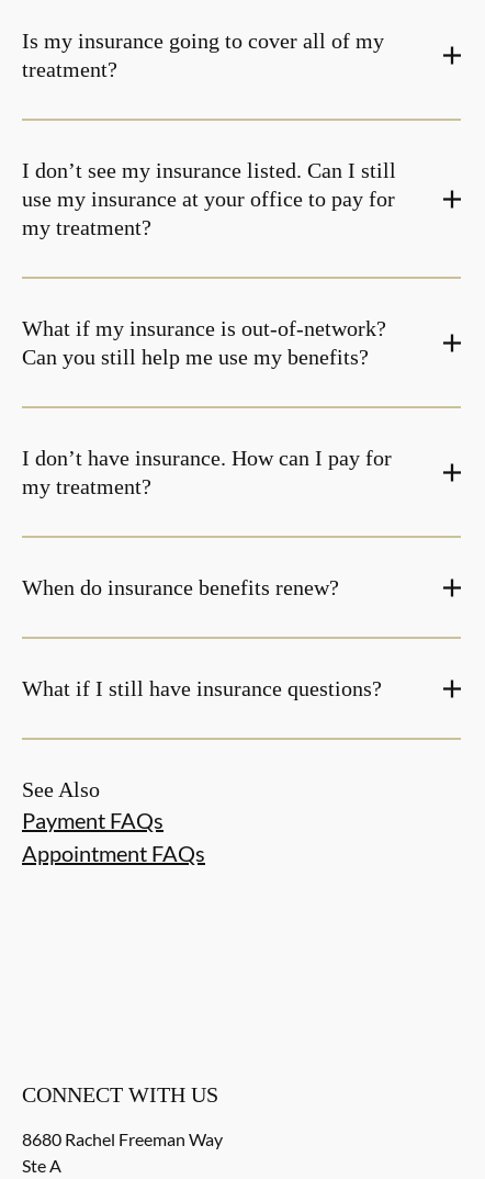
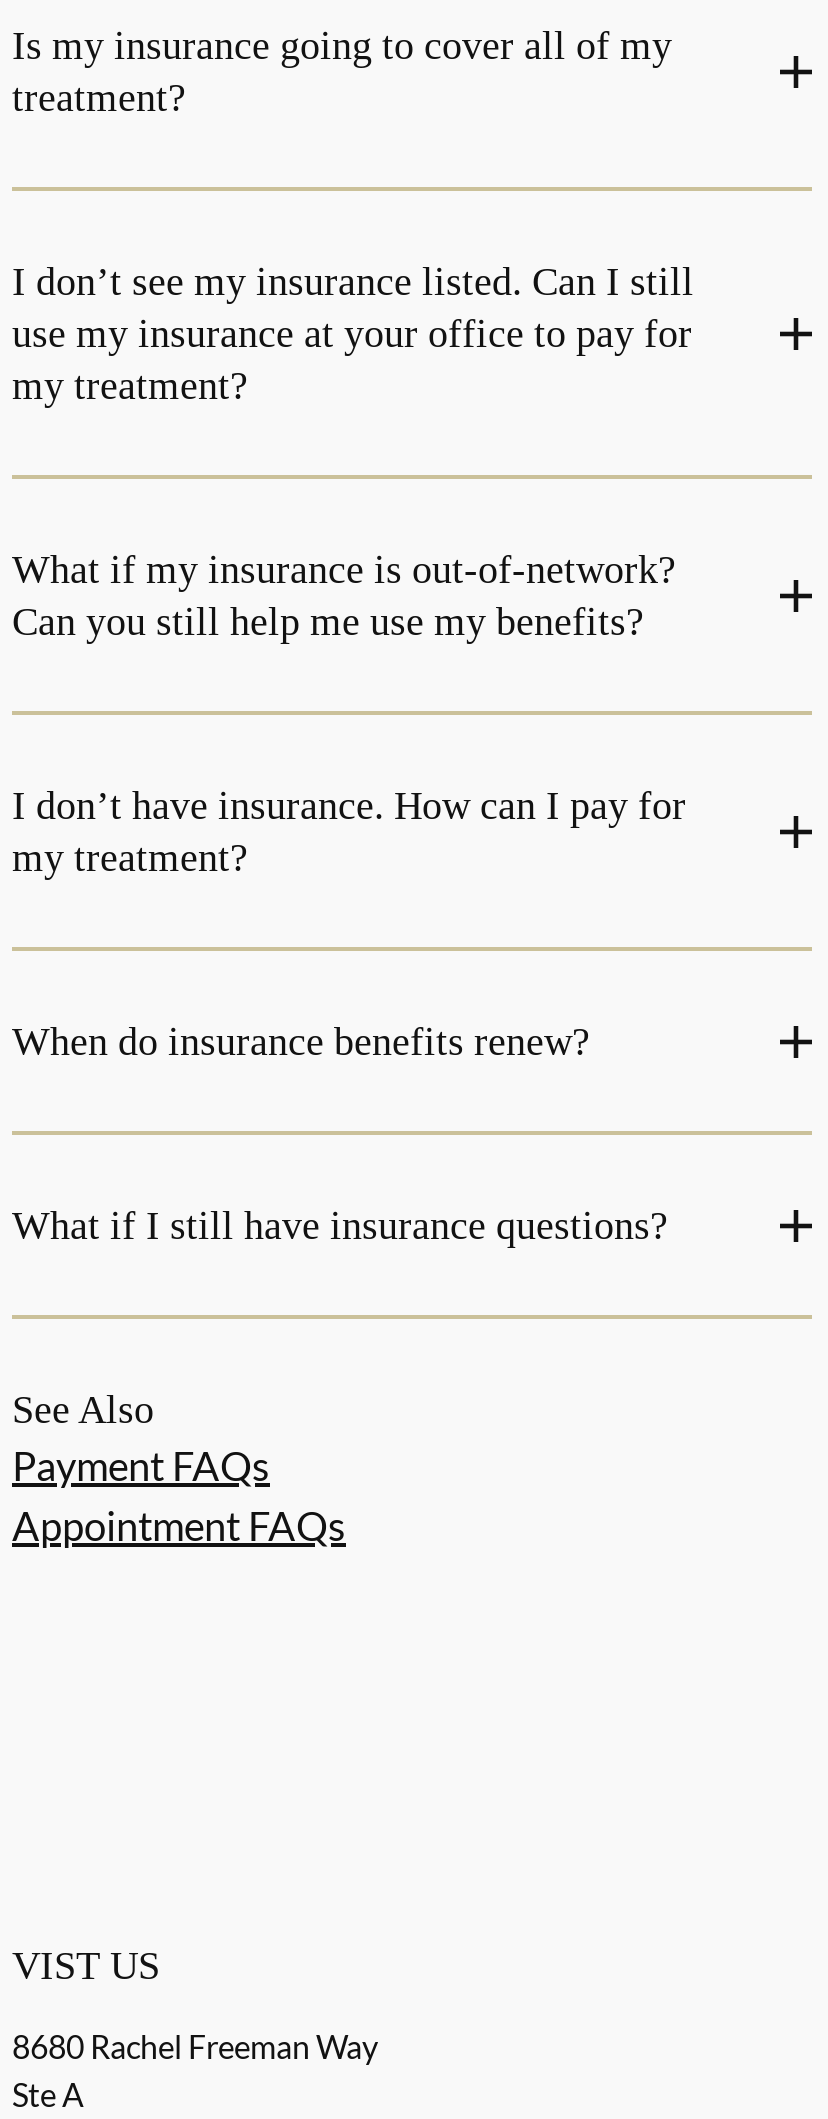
- CONNECT WITH US
+ VIST US
